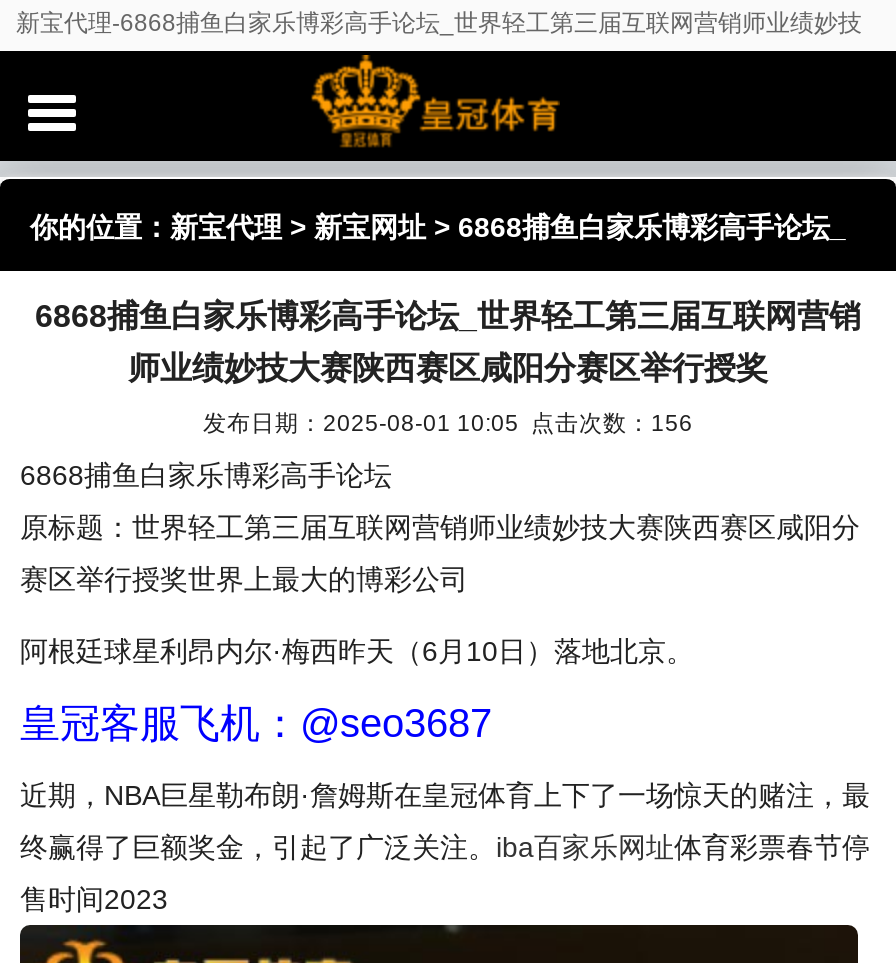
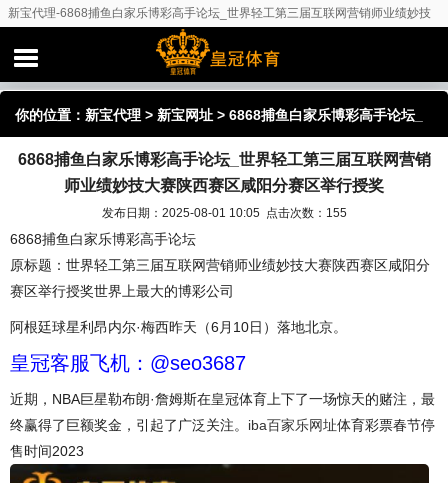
- 发布日期：2025-08-01 10:05 点击次数：156
+ 发布日期：2025-08-01 10:05 点击次数：155
